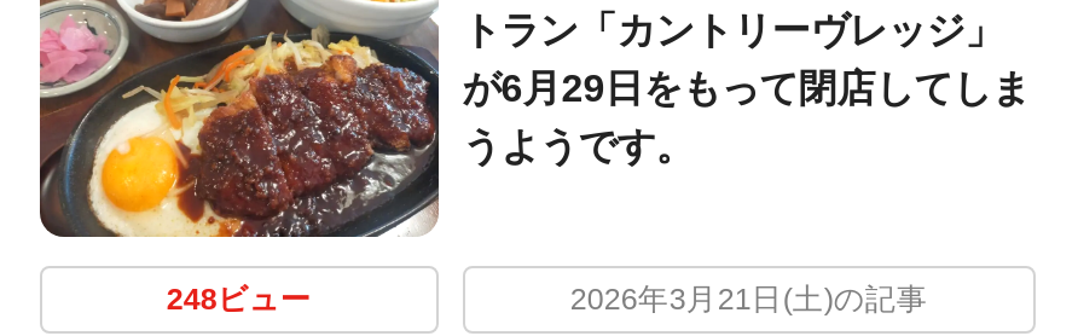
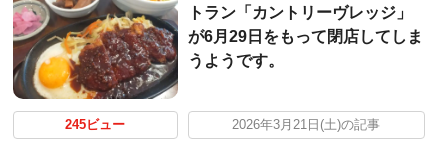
- 248ビュー
+ 245ビュー
